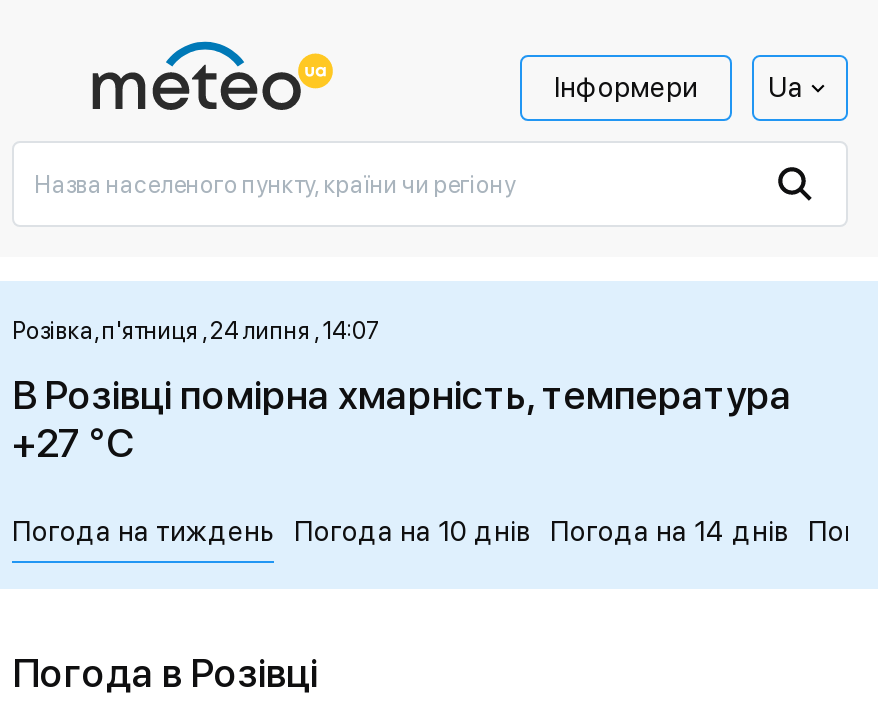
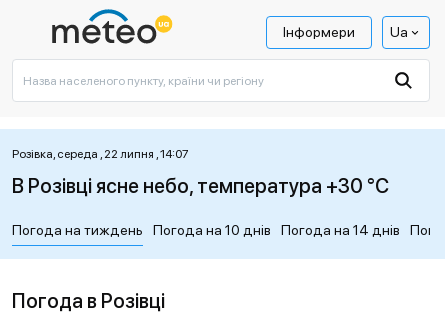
- Розівка, п'ятниця , 24 липня , 14:07
+ Розівка, середа , 22 липня , 14:07

- В Розівці помірна хмарність, температура
- +27 °C
+ В Розівці ясне небо, температура +30 °C
